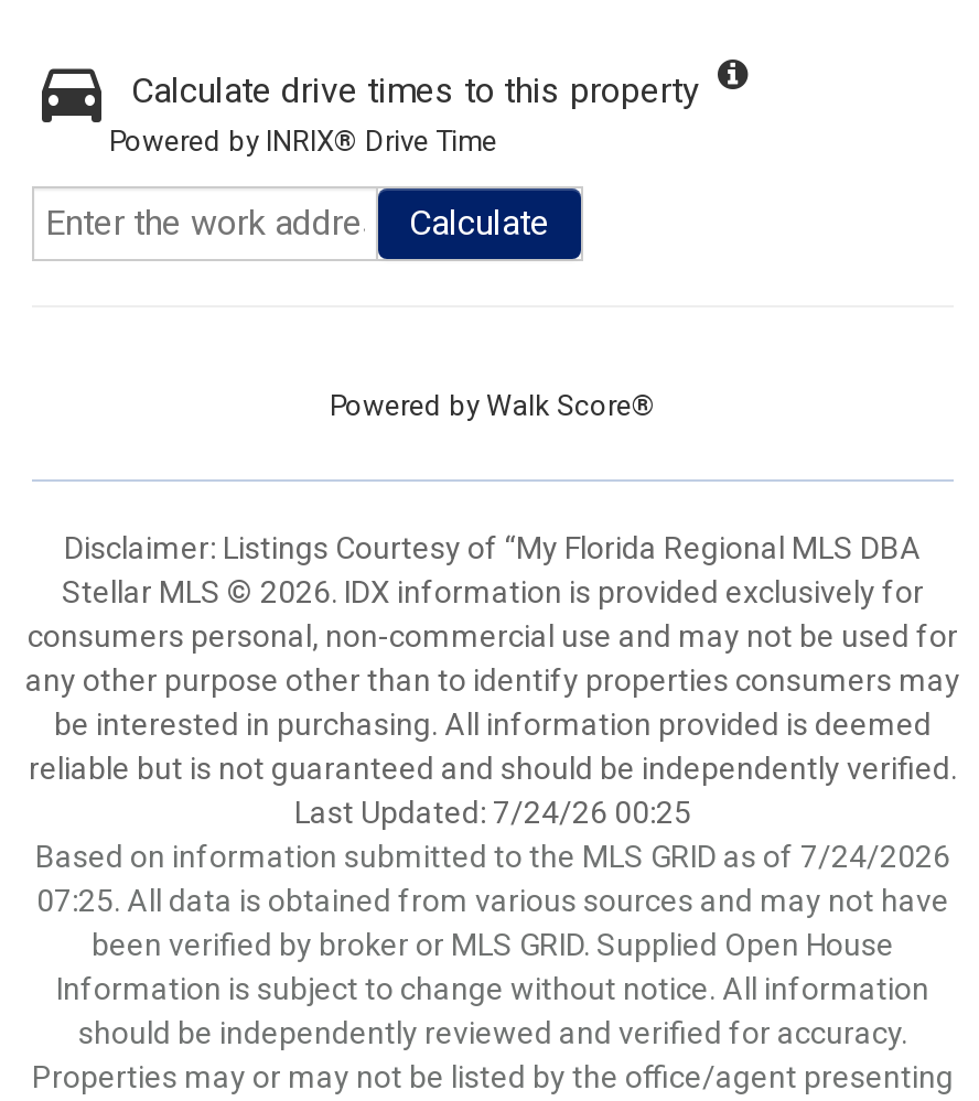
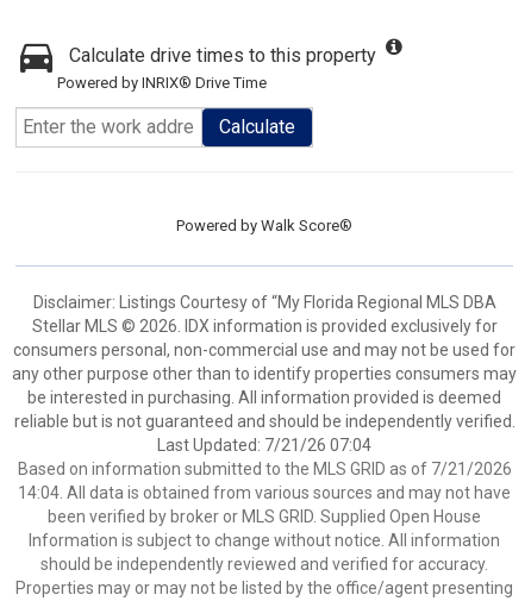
- Last Updated: 7/24/26 00:25
+ Last Updated: 7/21/26 07:04

- Based on information submitted to the MLS GRID as of 7/24/2026
+ Based on information submitted to the MLS GRID as of 7/21/2026

- 07:25. All data is obtained from various sources and may not have
+ 14:04. All data is obtained from various sources and may not have
